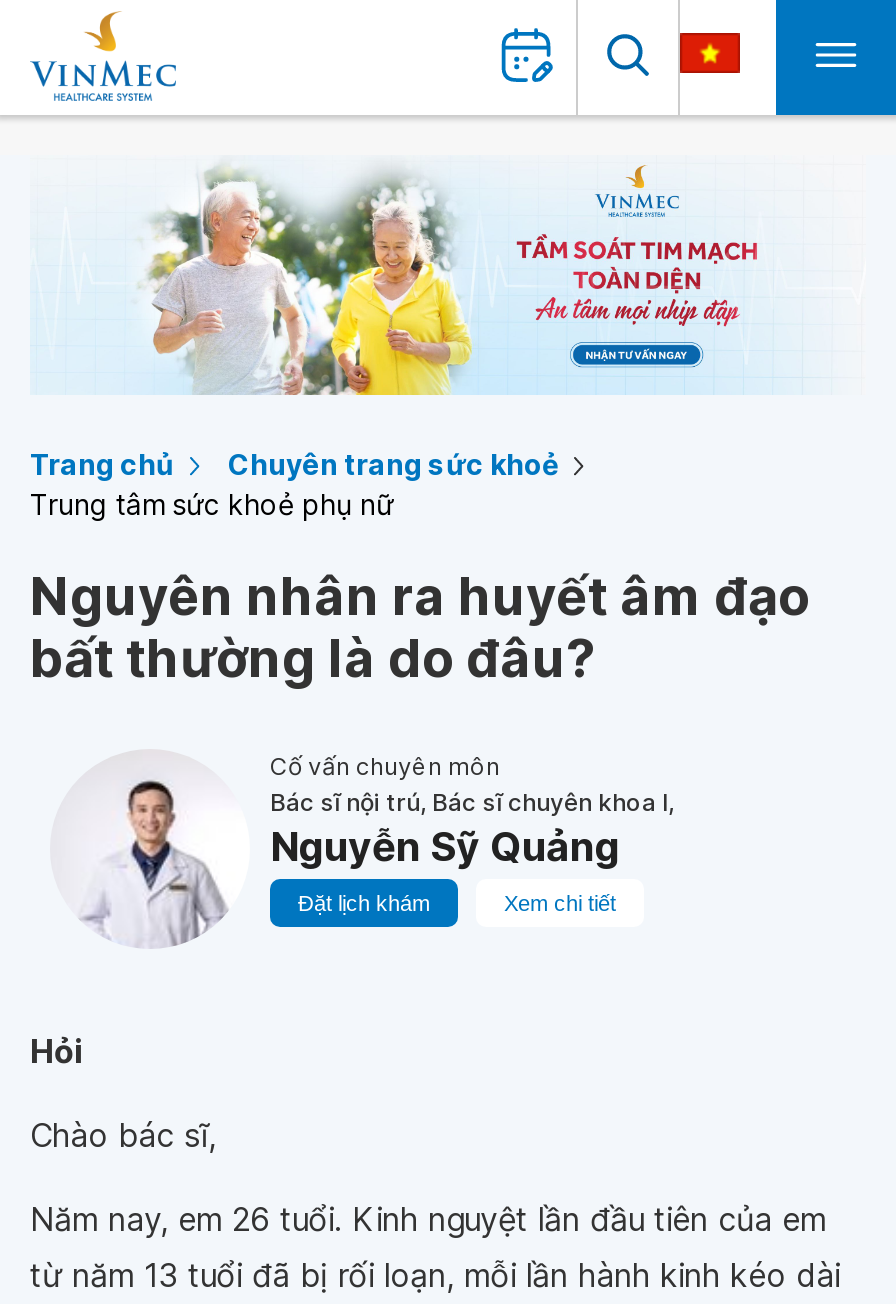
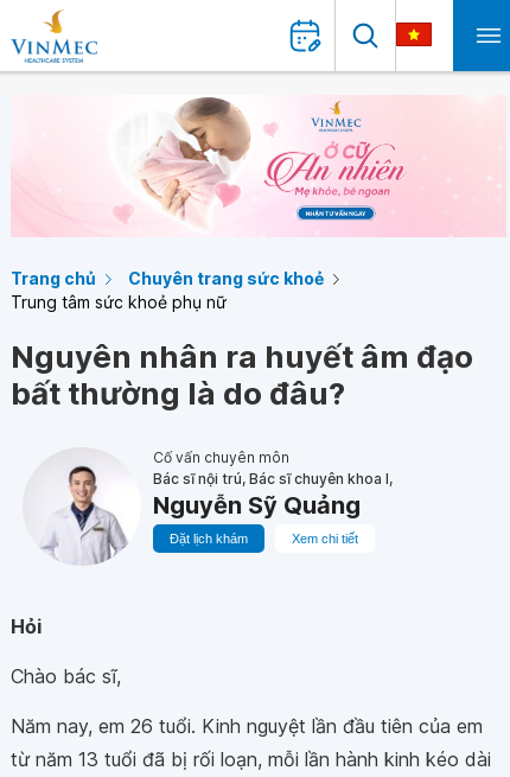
- [image]
+ [image]
